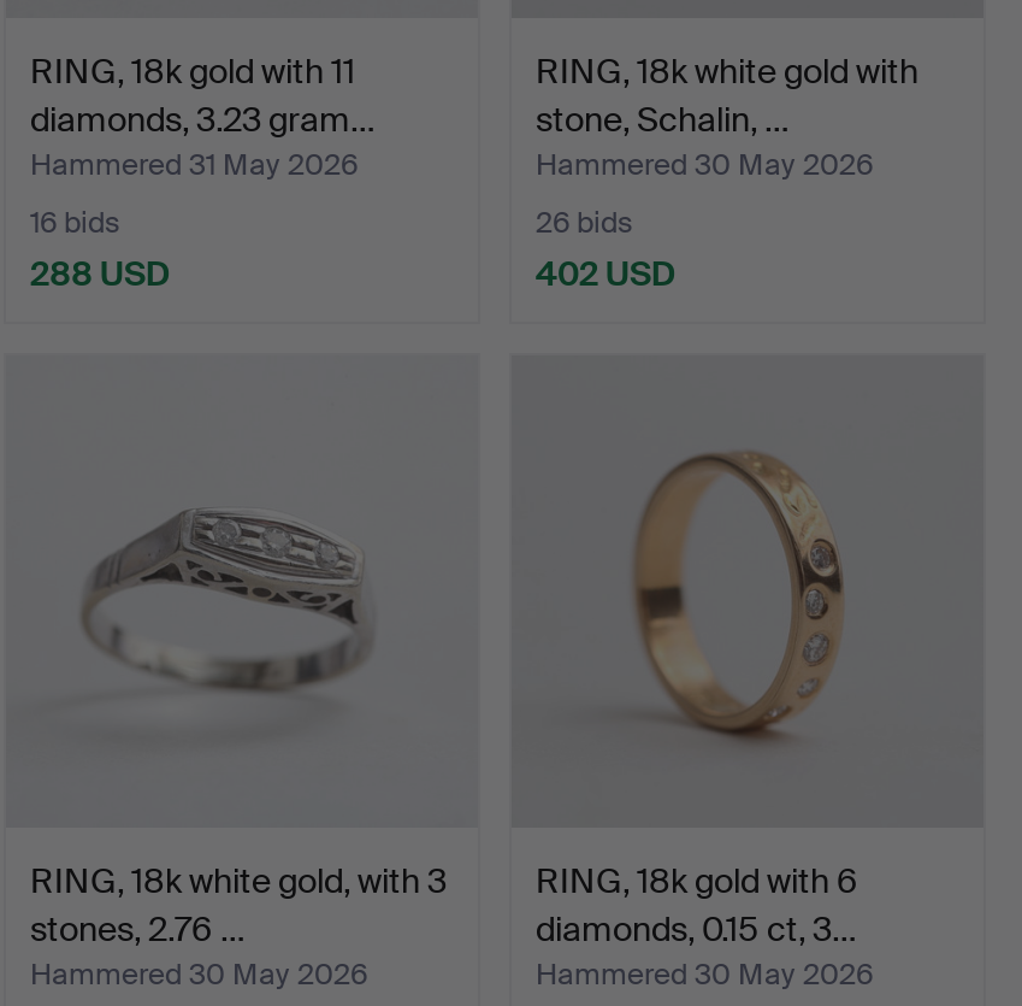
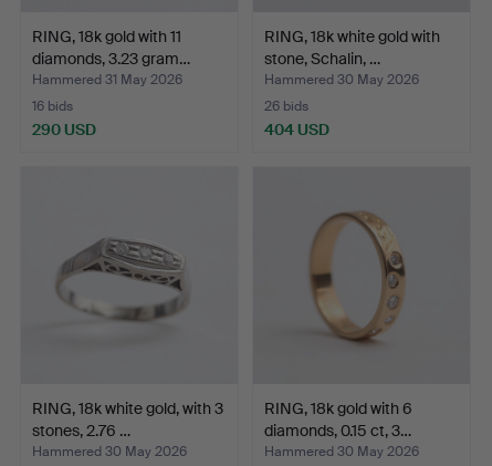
- 288 USD
+ 290 USD

- 402 USD
+ 404 USD
